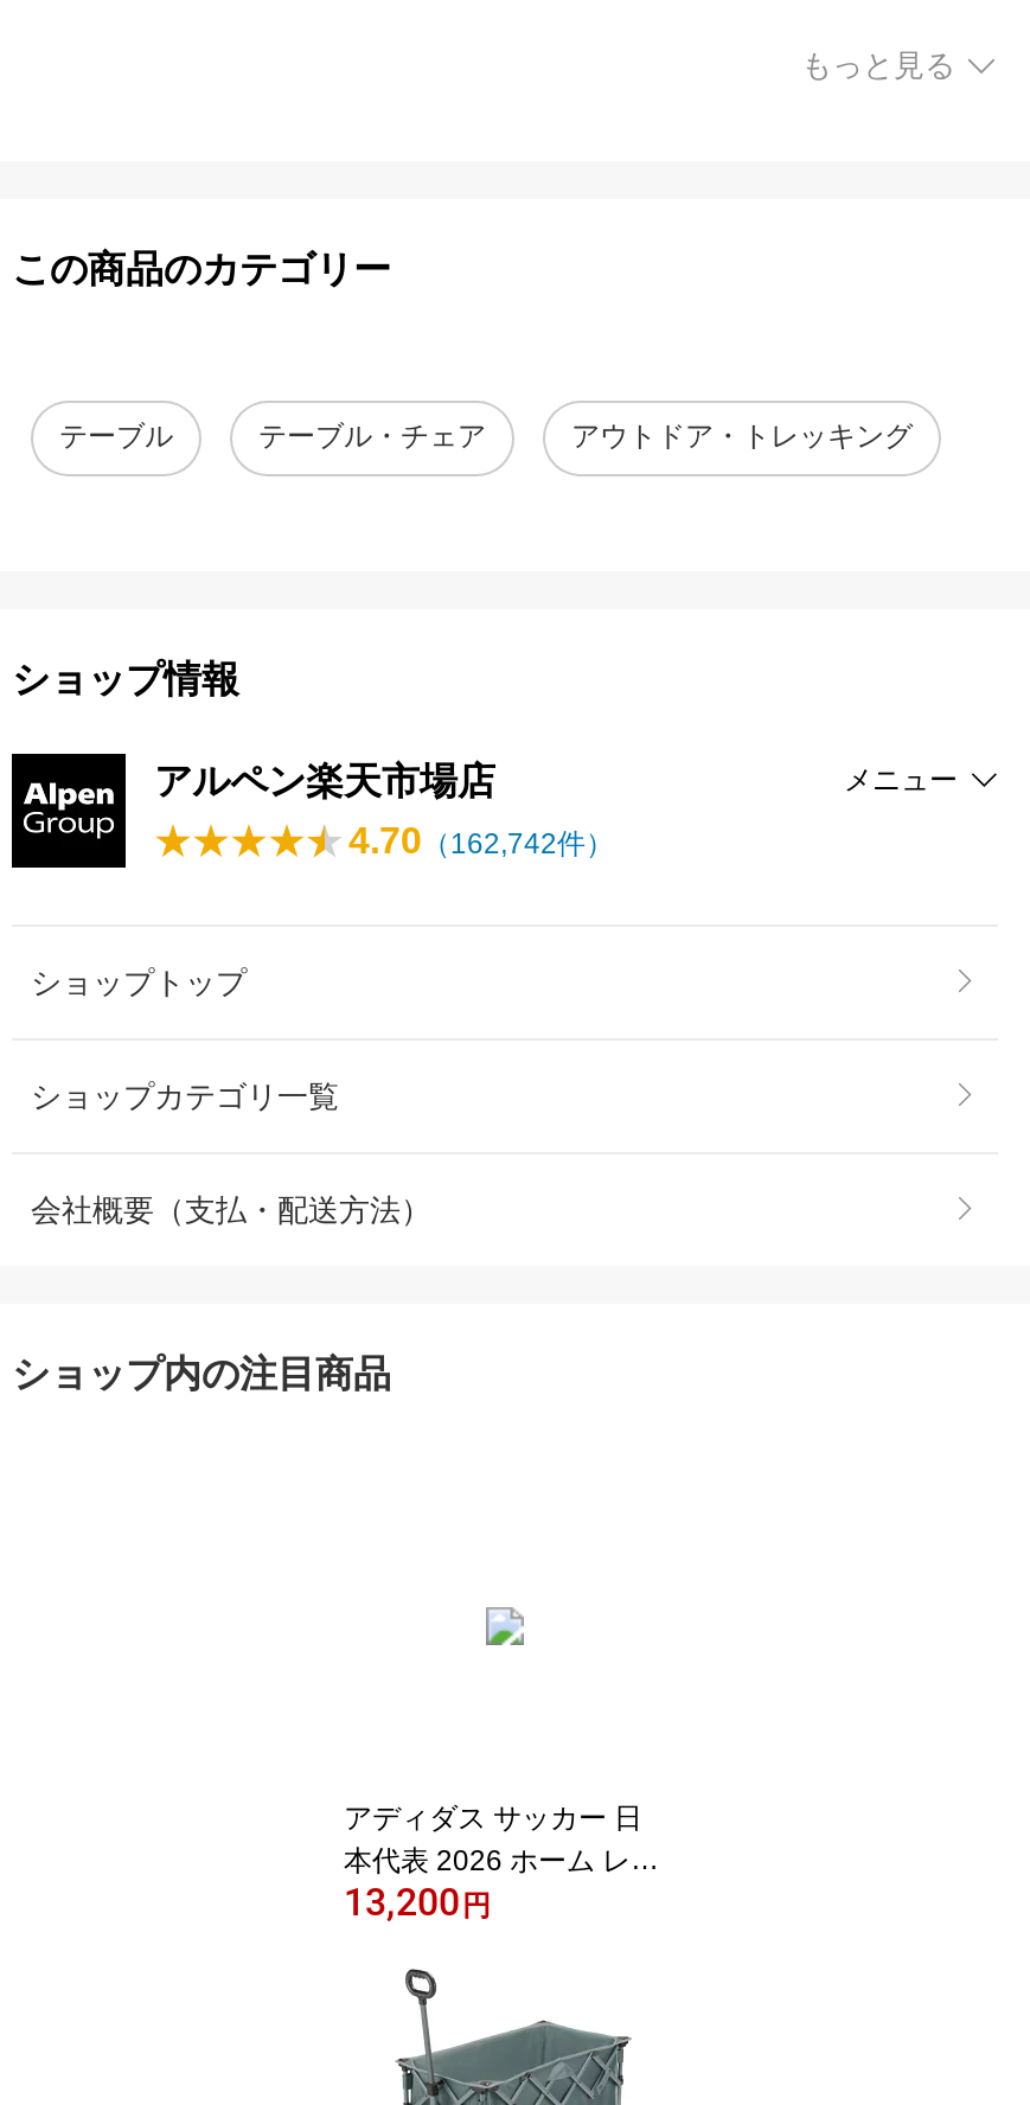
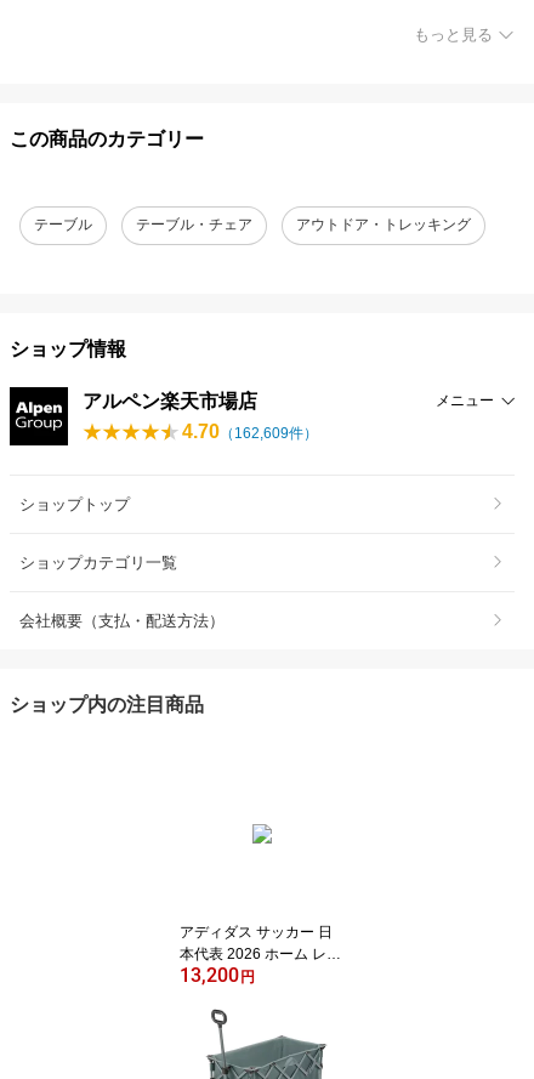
- 4.70（162,742件）
+ 4.70（162,609件）
